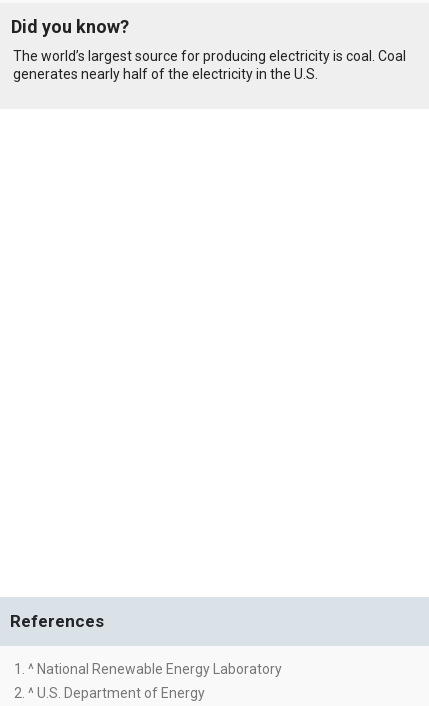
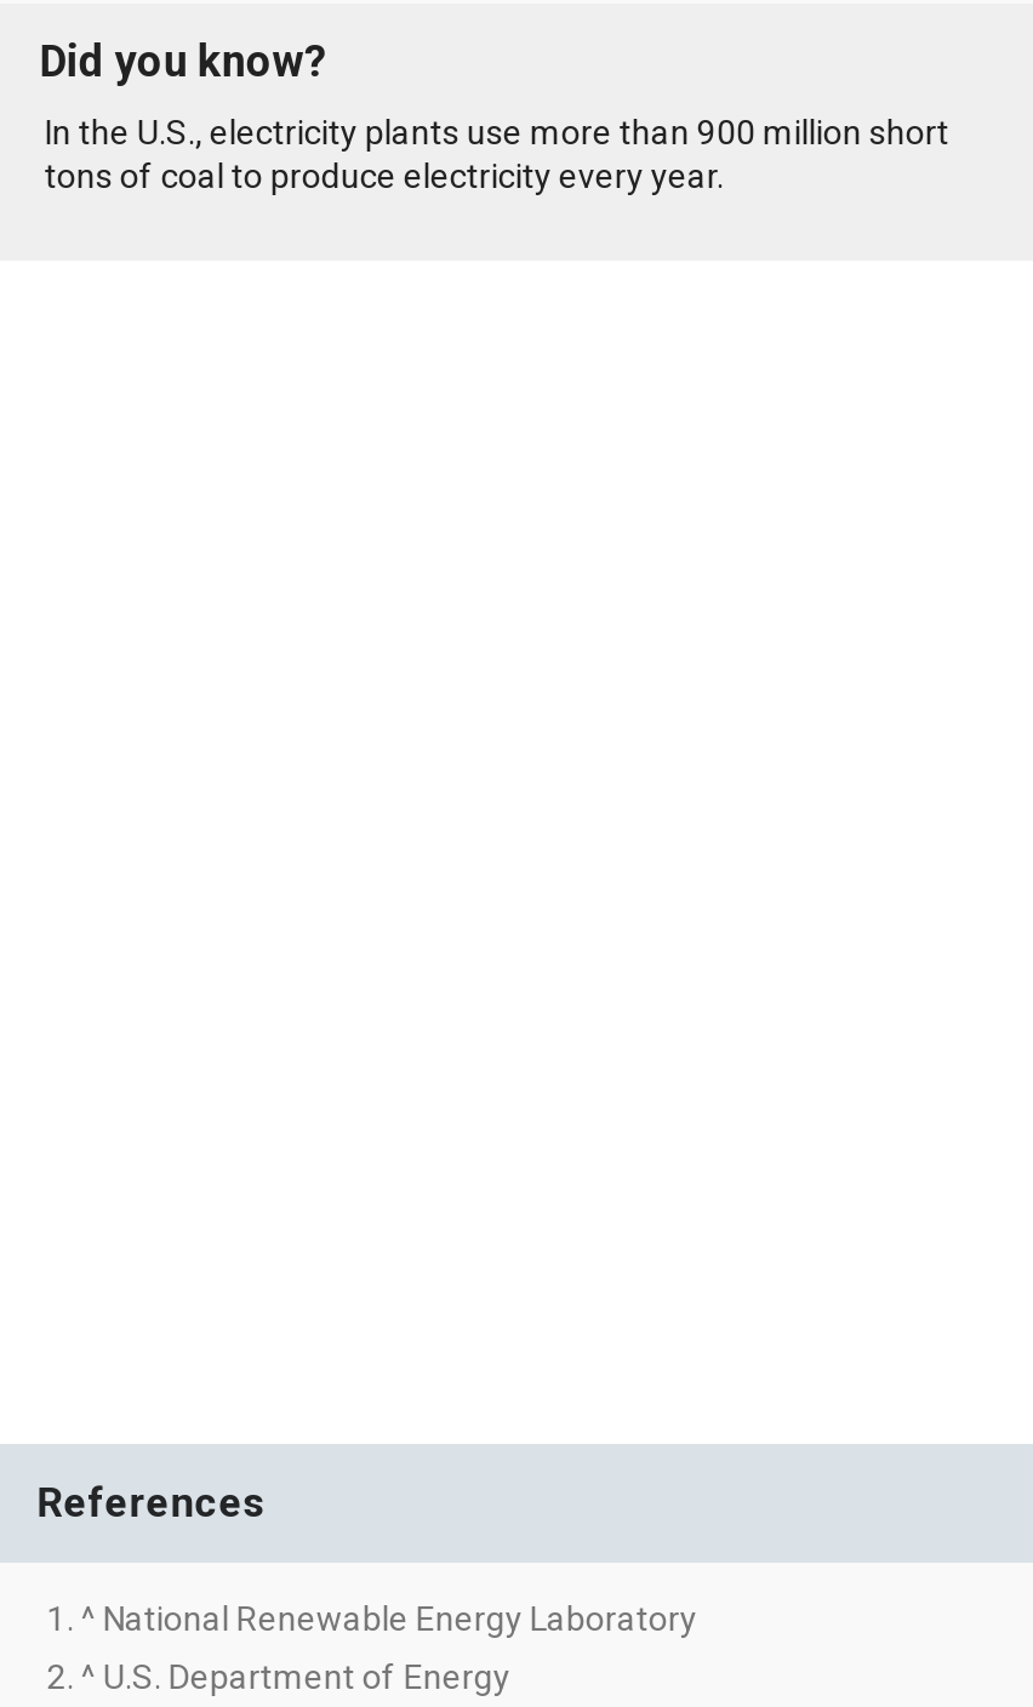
- The world’s largest source for producing electricity is coal. Coal
- generates nearly half of the electricity in the U.S.
+ In the U.S., electricity plants use more than 900 million short
+ tons of coal to produce electricity every year.
